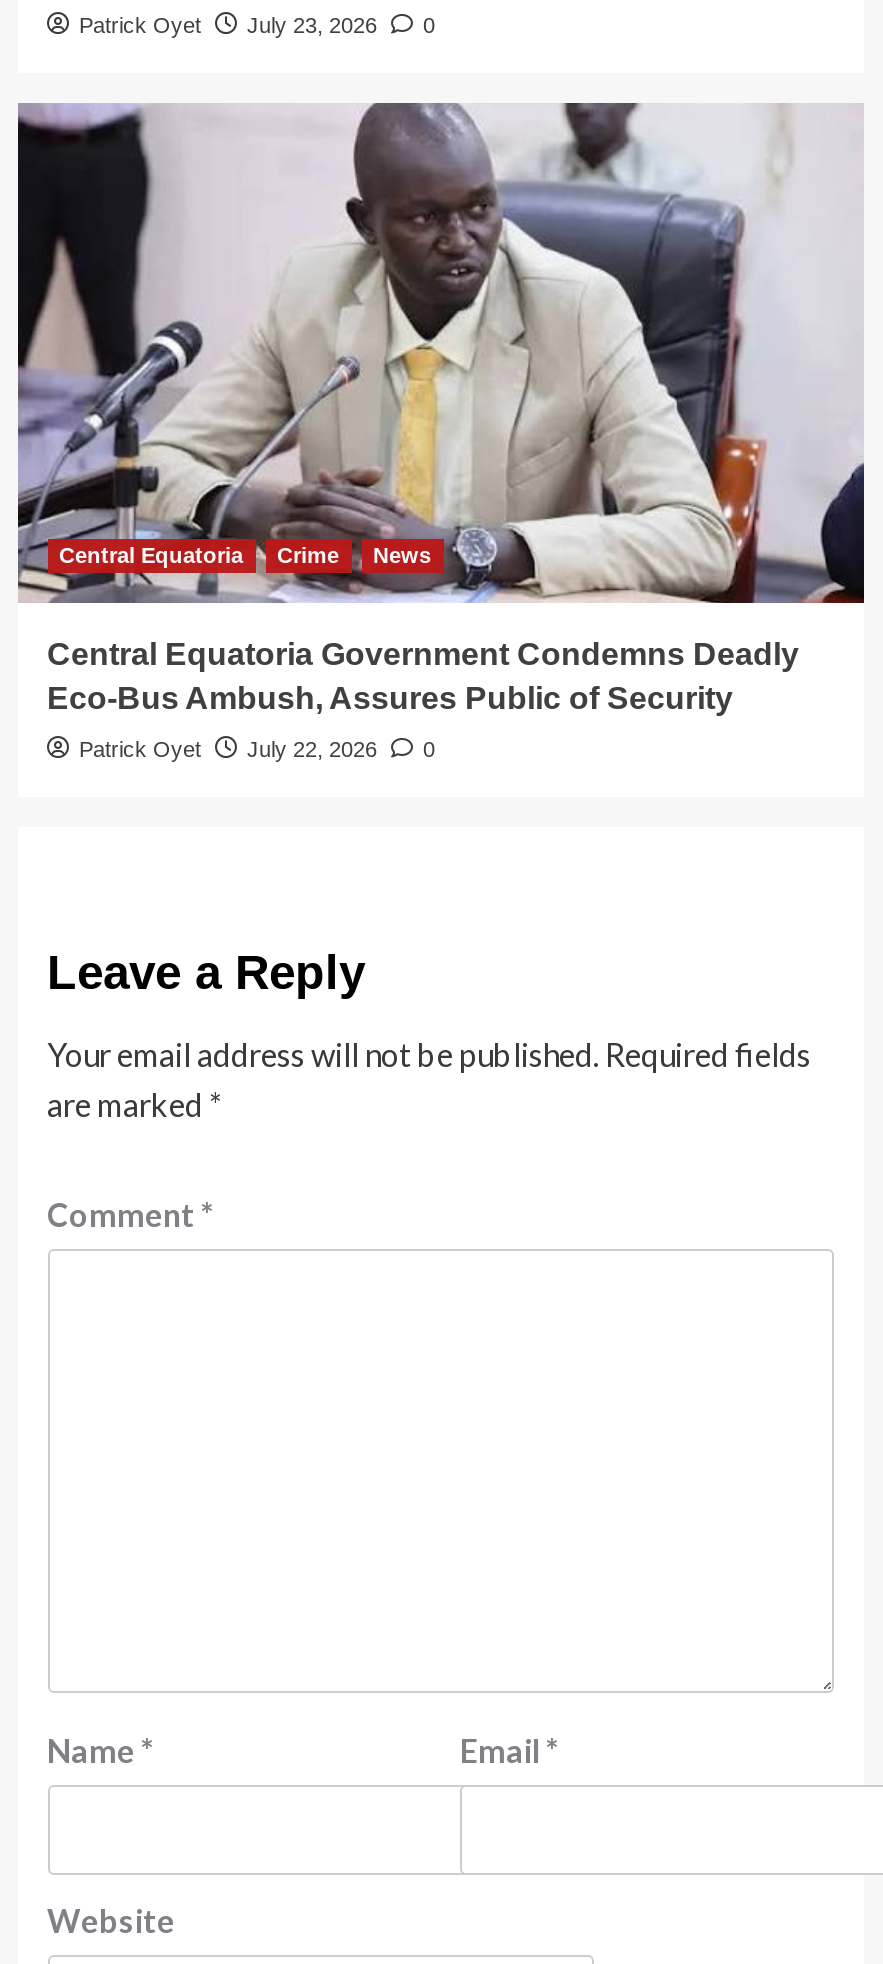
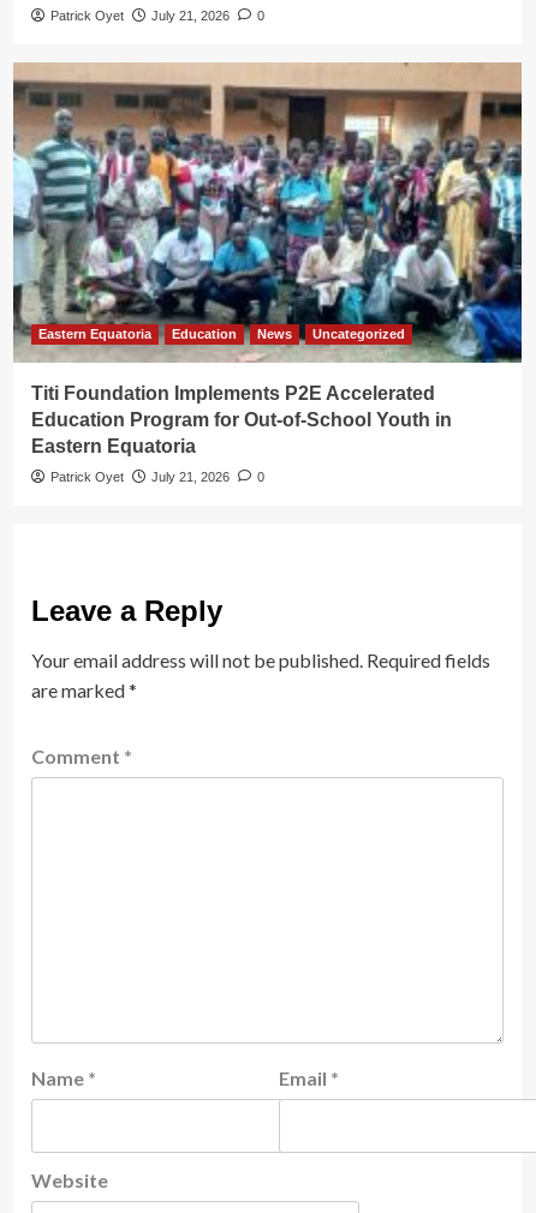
- Patrick Oyet July 23, 2026 0
+ Patrick Oyet July 21, 2026 0

- [image]
- Central Equatoria
- Crime
+ [image]
+ Eastern Equatoria
+ Education

- Central Equatoria Government Condemns Deadly
- Eco-Bus Ambush, Assures Public of Security
+ Uncategorized
+ Titi Foundation Implements P2E Accelerated
+ Education Program for Out-of-School Youth in
+ Eastern Equatoria

- Patrick Oyet July 22, 2026 0
+ Patrick Oyet July 21, 2026 0
